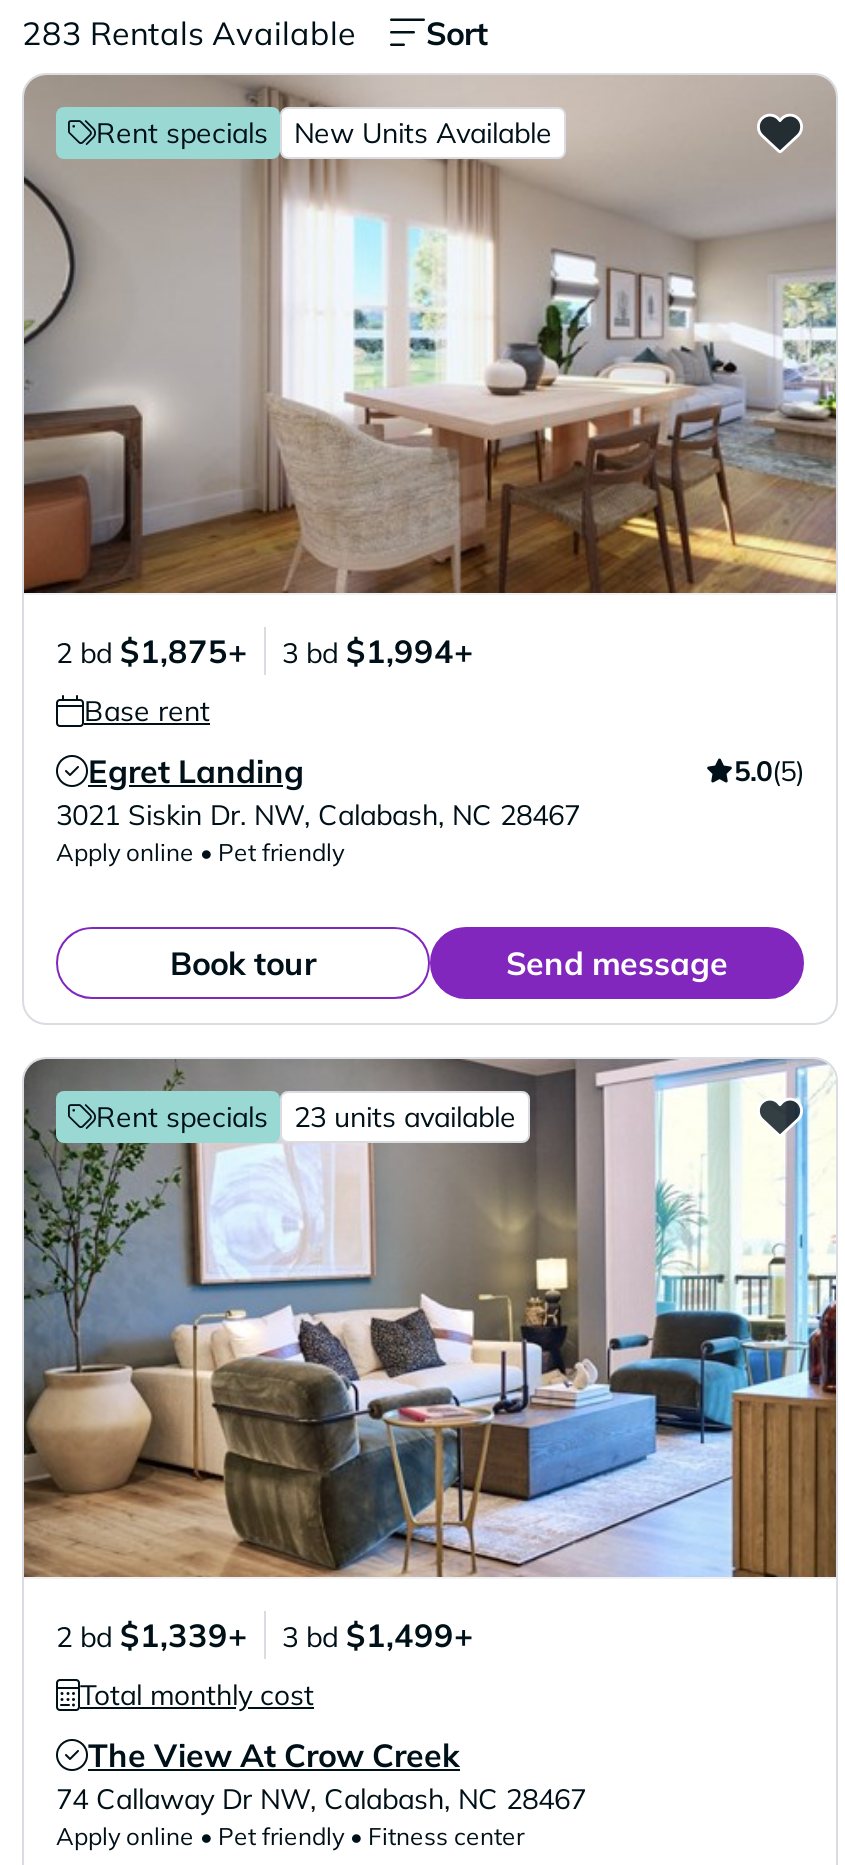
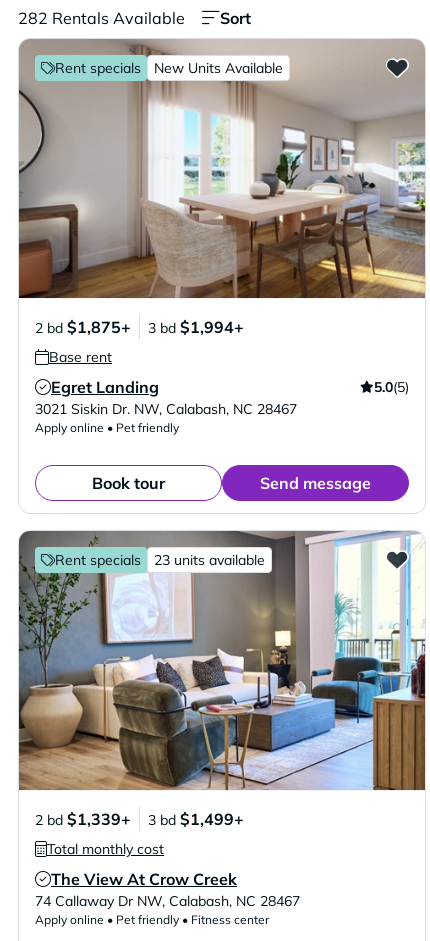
- 283 Rentals Available
+ 282 Rentals Available
